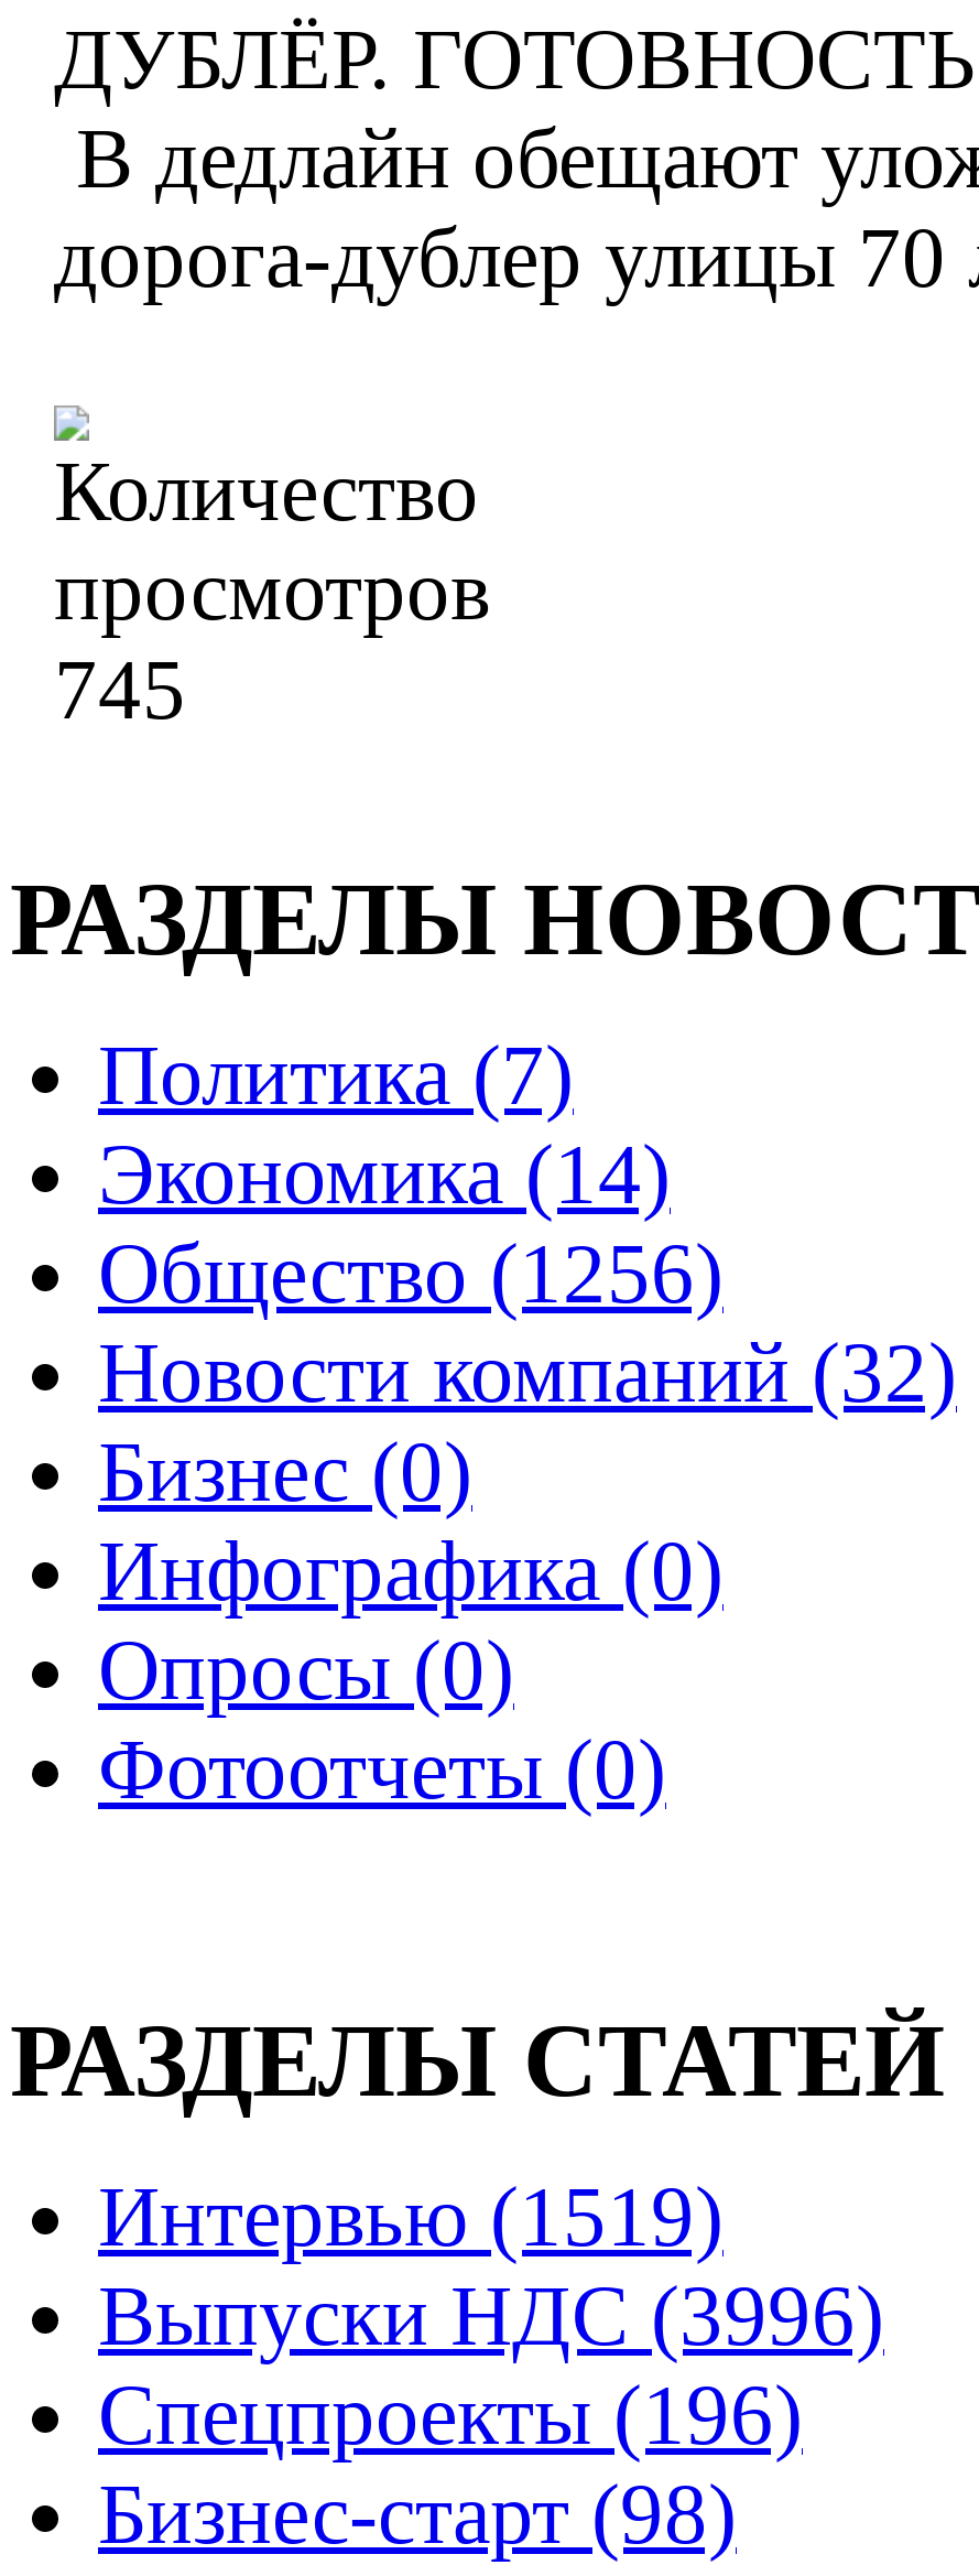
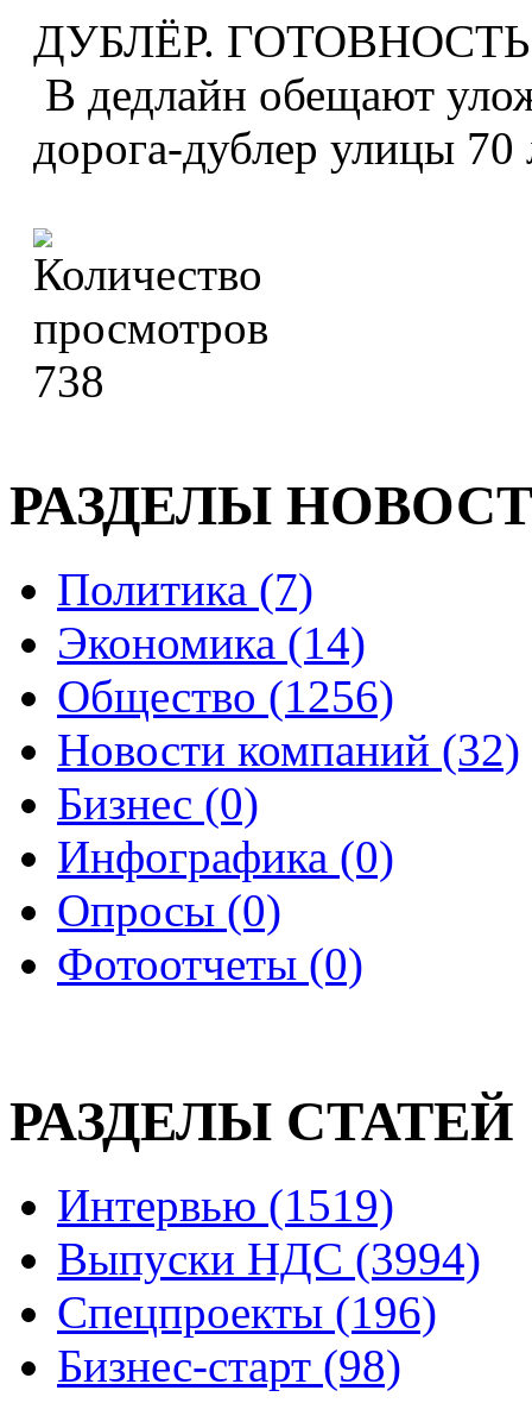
- 745
+ 738

- Выпуски НДС (3996)
+ Выпуски НДС (3994)
